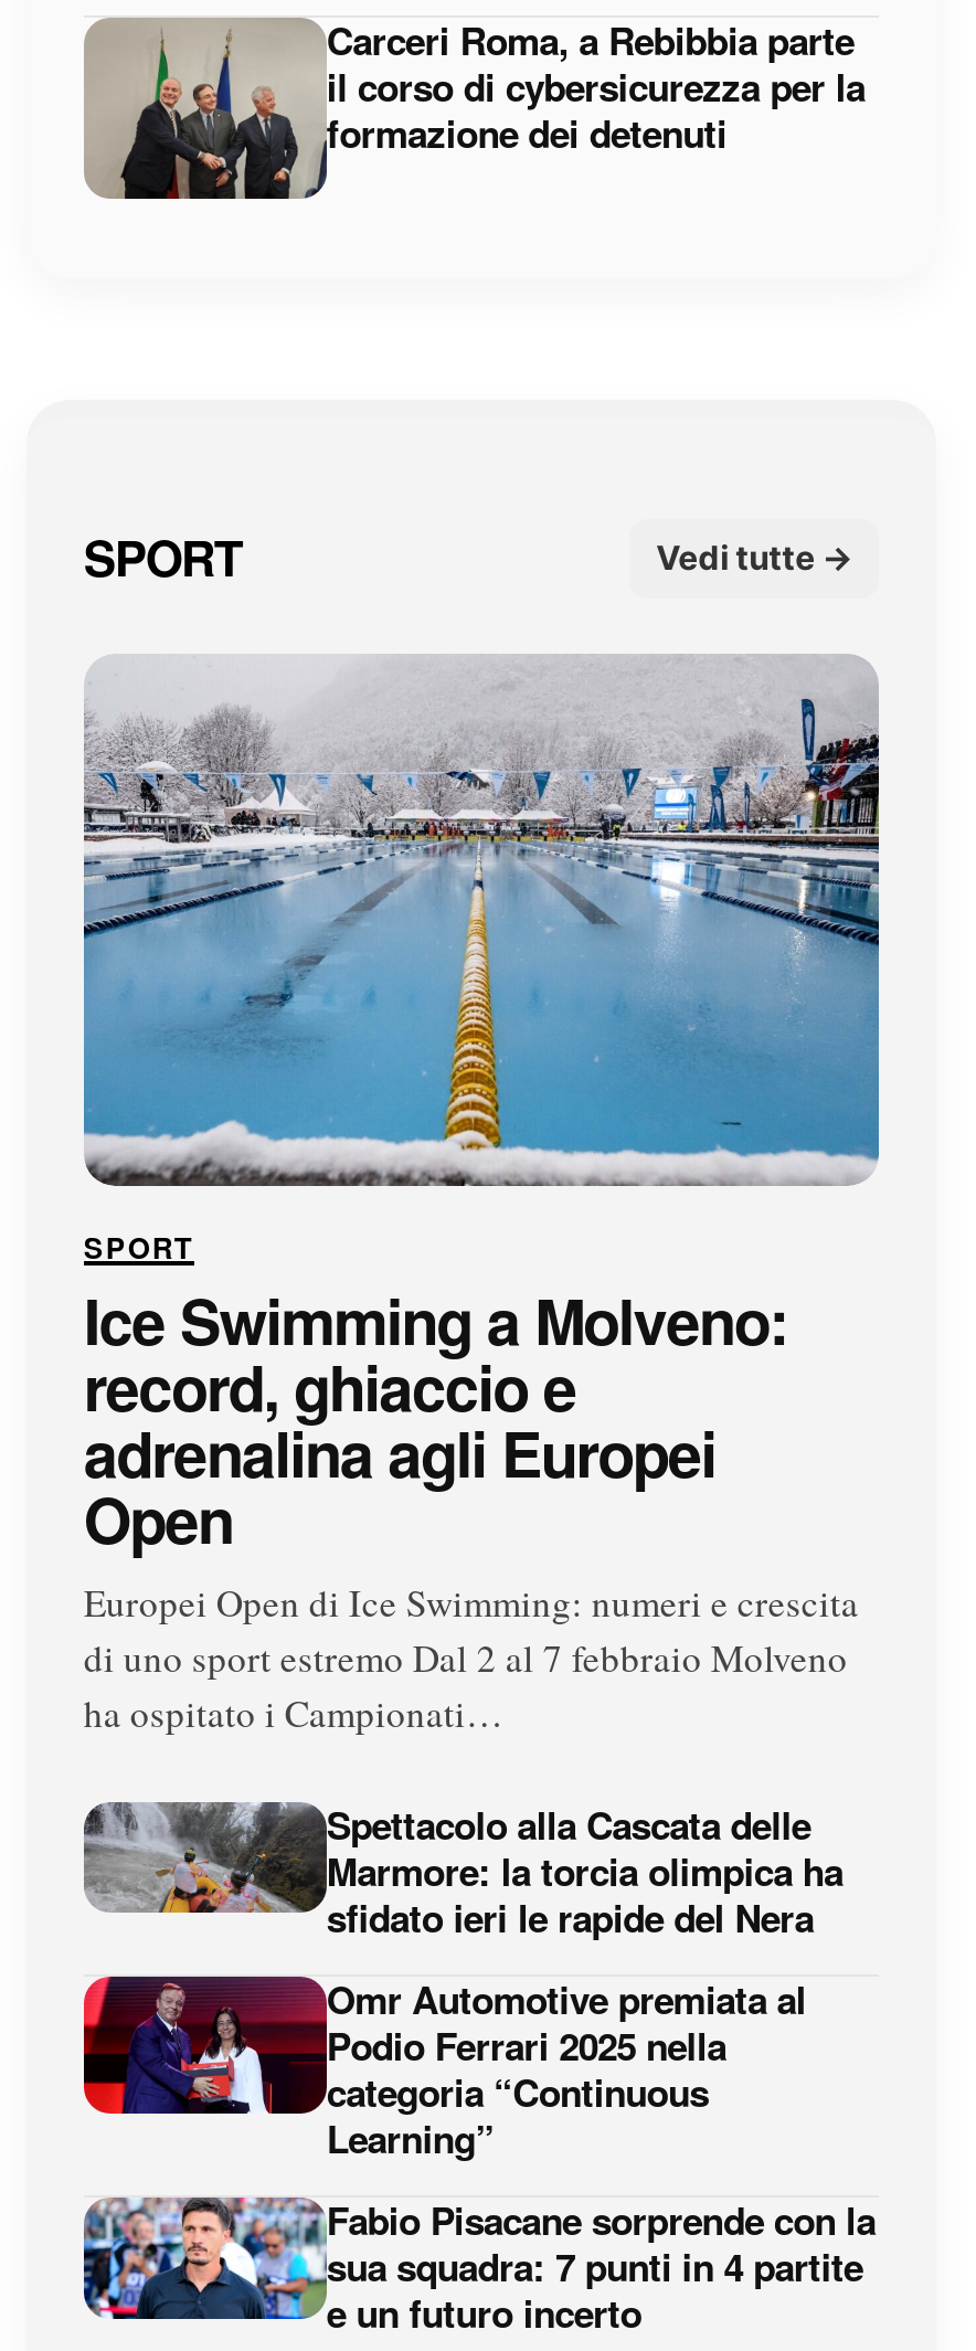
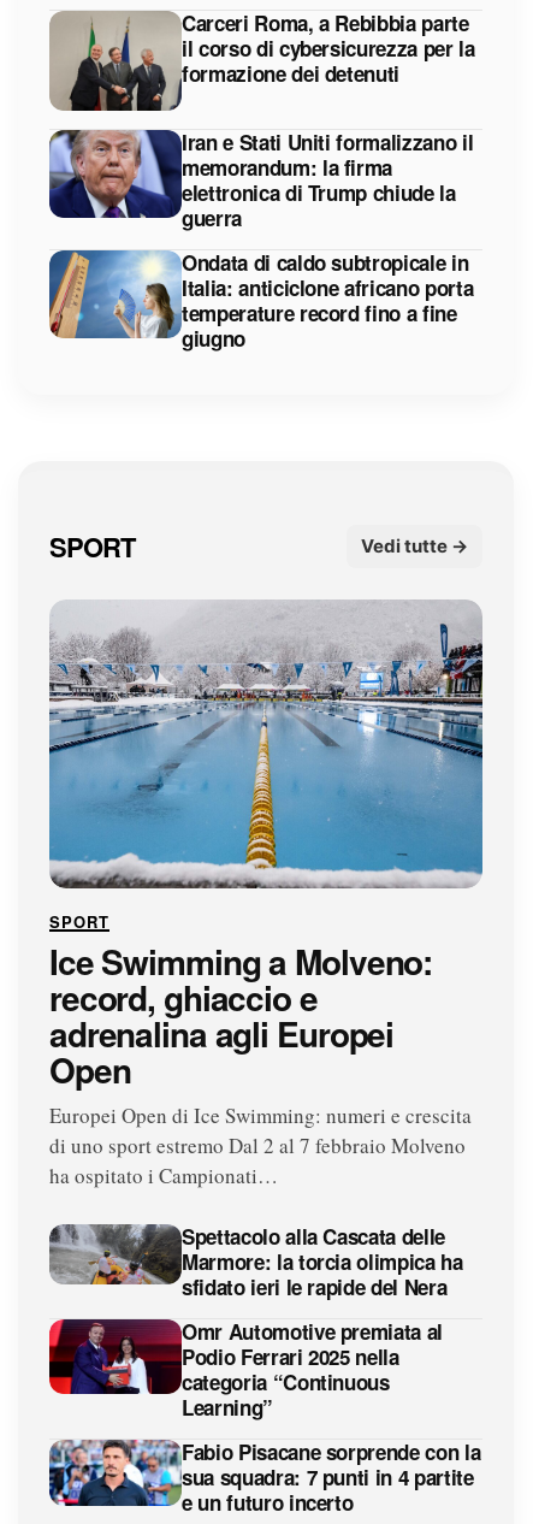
+ [image]
+ Iran e Stati Uniti formalizzano il
+ memorandum: la firma
+ elettronica di Trump chiude la
+ guerra
+ Ondata di caldo subtropicale in
+ Italia: anticiclone africano porta
+ temperature record fino a fine
+ giugno

+ [image]
